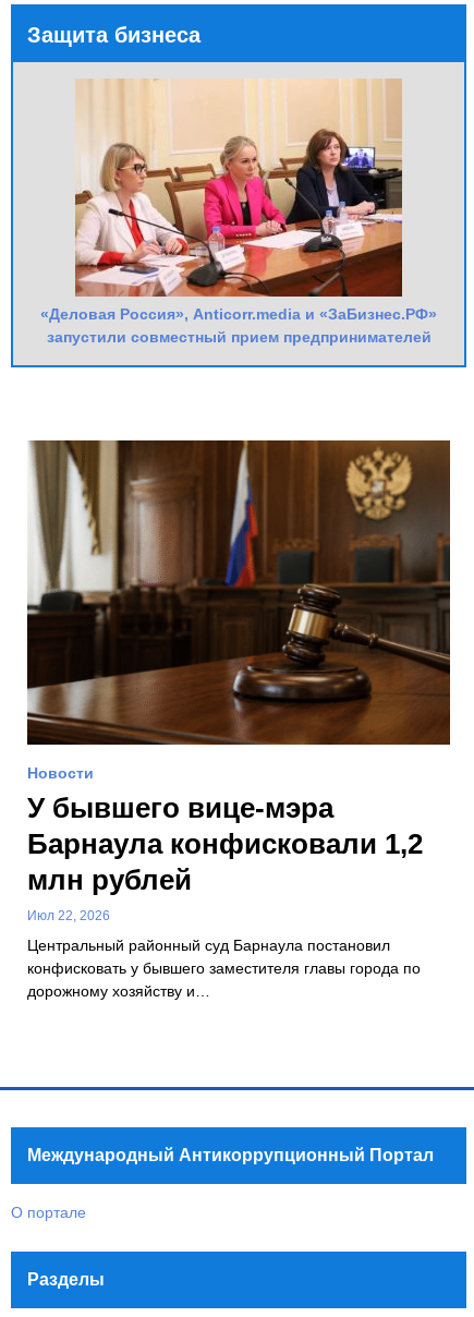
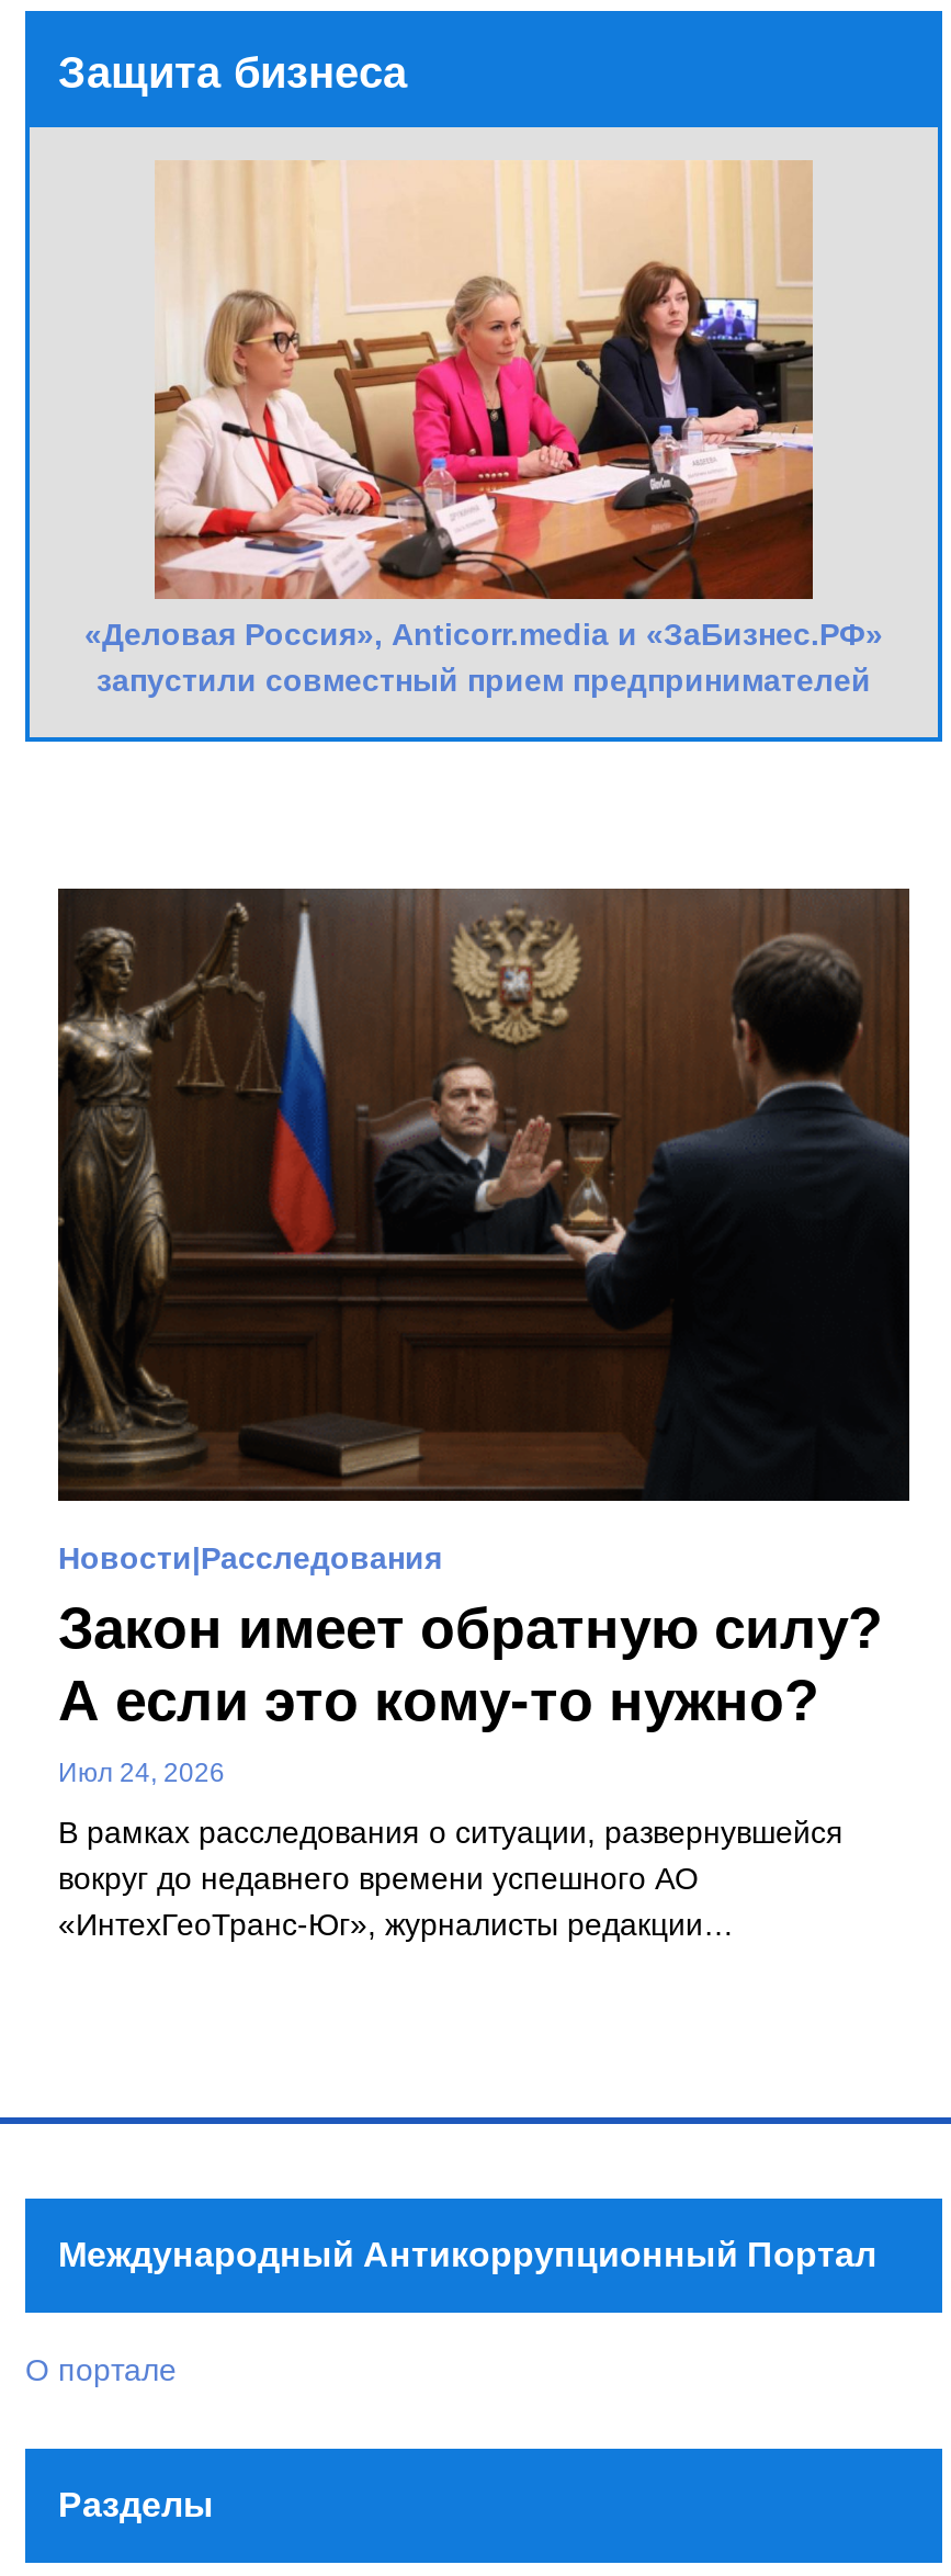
- [image]
- Новости
- У бывшего вице-мэра
- Барнаула конфисковали 1,2
- млн рублей
- Июл 22, 2026
+ [image]
+ Новости Расследования
+ Закон имеет обратную силу?
+ А если это кому-то нужно?
+ Июл 24, 2026

- Центральный районный суд Барнаула постановил
- конфисковать у бывшего заместителя главы города по
- дорожному хозяйству и…
+ В рамках расследования о ситуации, развернувшейся
+ вокруг до недавнего времени успешного АО
+ «ИнтехГеоТранс-Юг», журналисты редакции…
